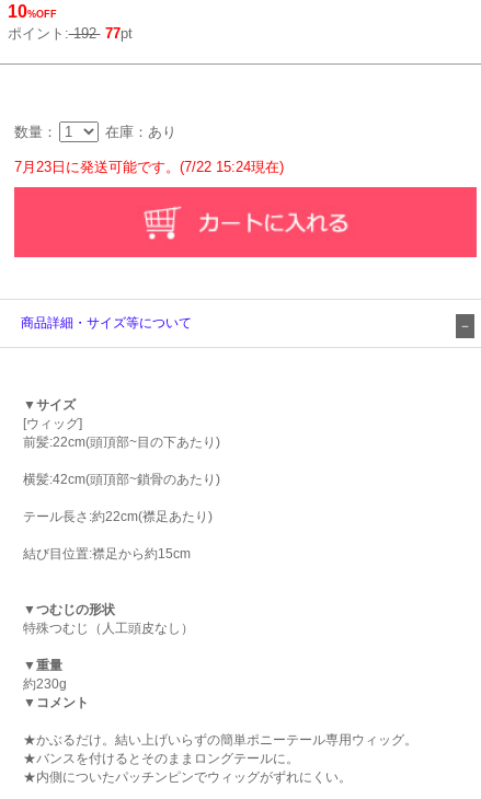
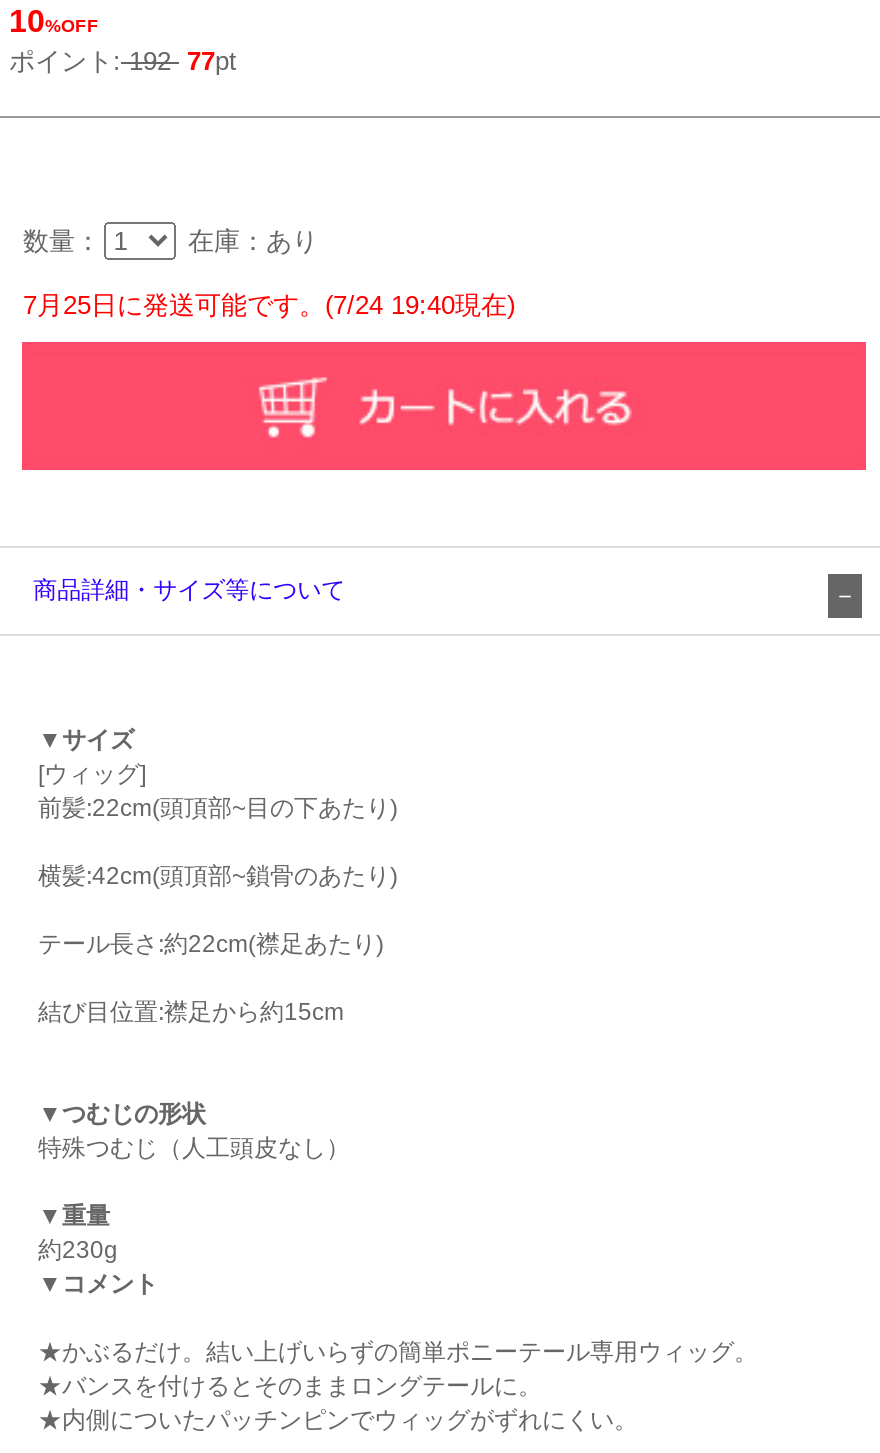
- 7月23日に発送可能です。(7/22 15:24現在)
+ 7月25日に発送可能です。(7/24 19:40現在)
